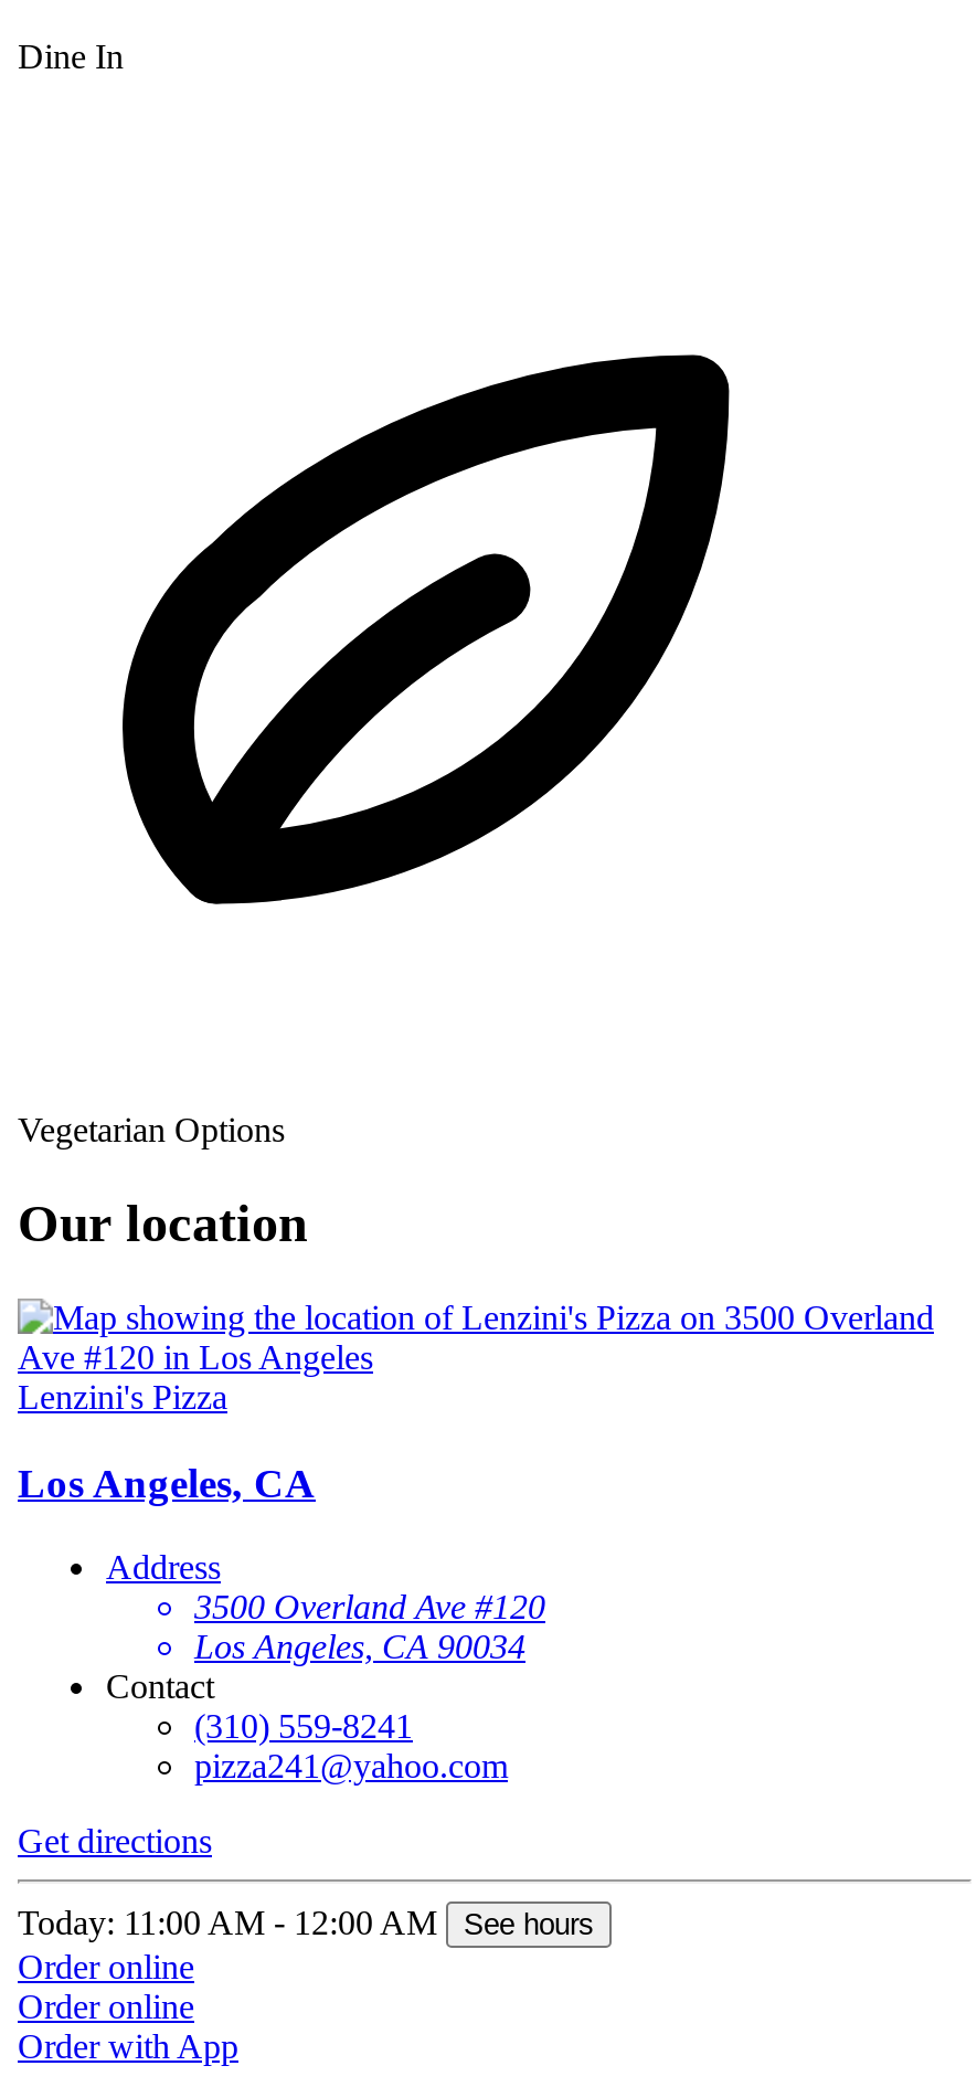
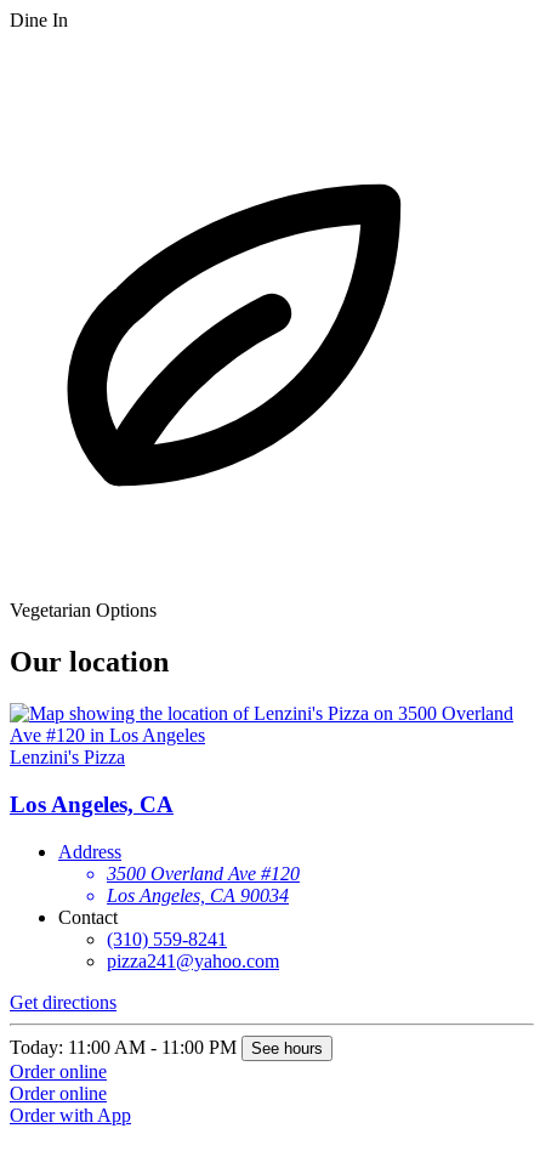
- Today: 11:00 AM - 12:00 AM See hours
+ Today: 11:00 AM - 11:00 PM See hours
